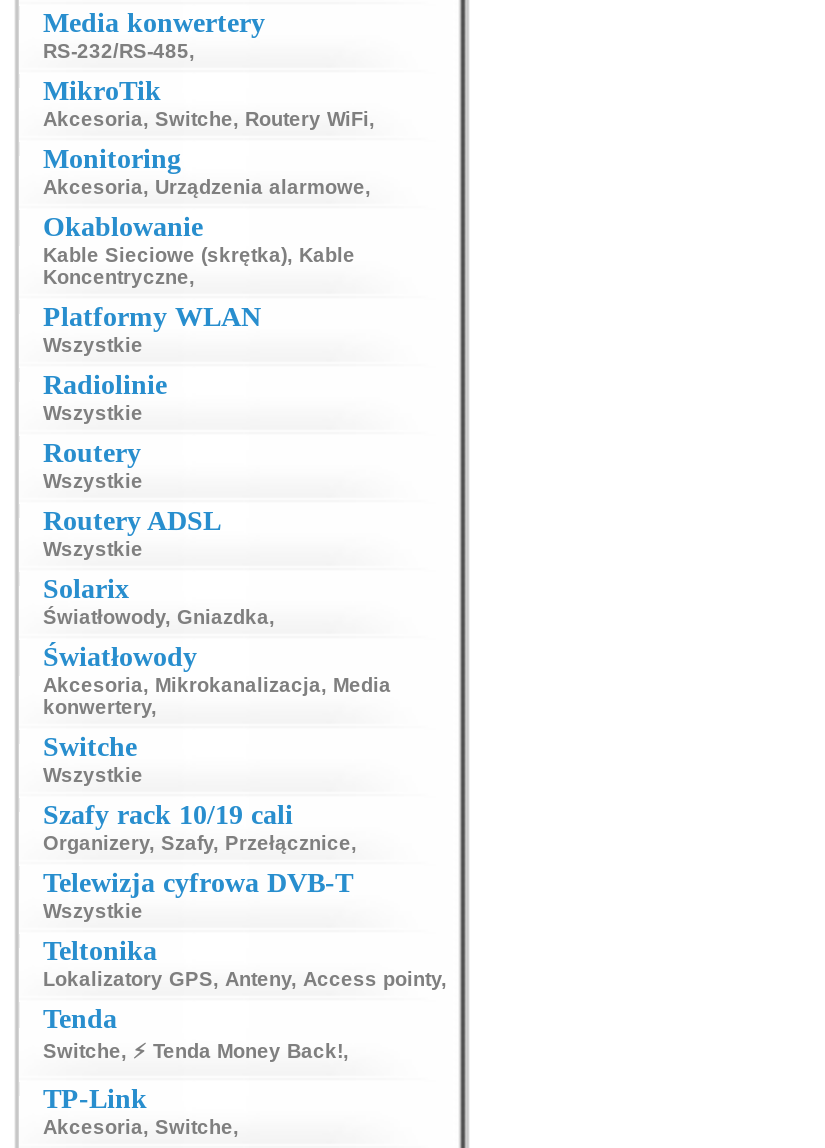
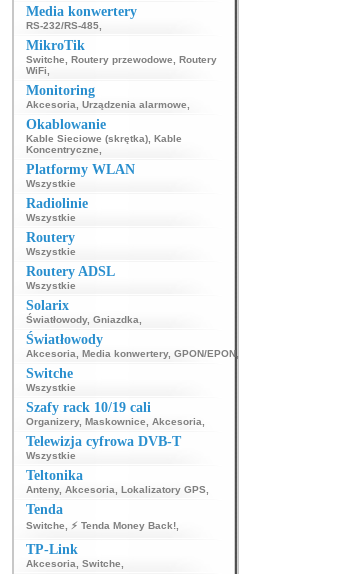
- Akcesoria, Switche, Routery WiFi,
+ Switche, Routery przewodowe, Routery
+ WiFi,

- Akcesoria, Mikrokanalizacja, Media
- konwertery,
+ Akcesoria, Media konwertery, GPON/EPON,

- Organizery, Szafy, Przełącznice,
+ Organizery, Maskownice, Akcesoria,

- Lokalizatory GPS, Anteny, Access pointy,
+ Anteny, Akcesoria, Lokalizatory GPS,
